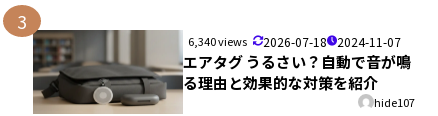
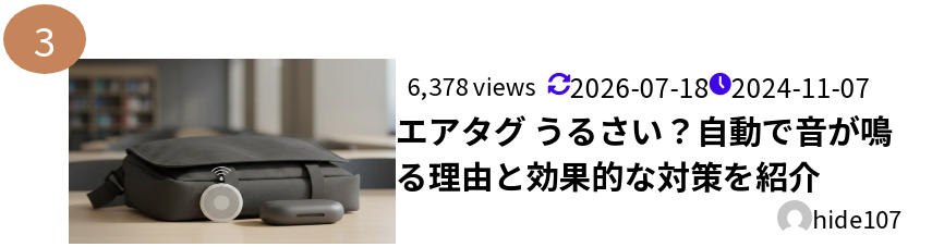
- 6,340 views 2026-07-18 2024-11-07
+ 6,378 views 2026-07-18 2024-11-07
